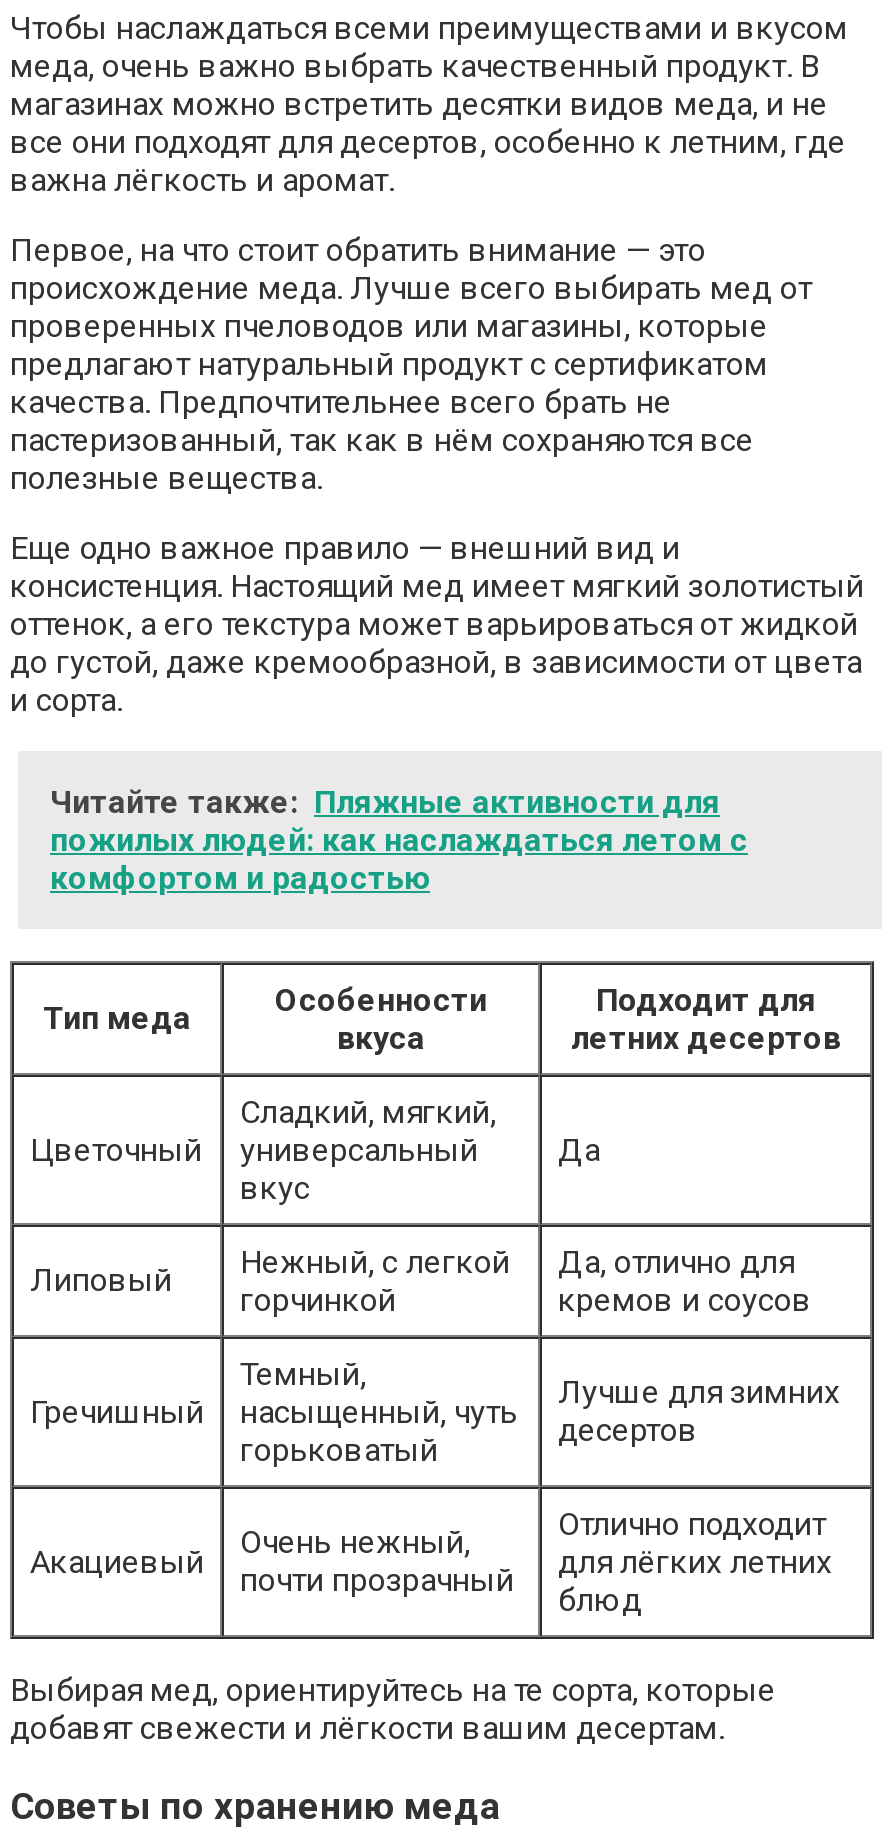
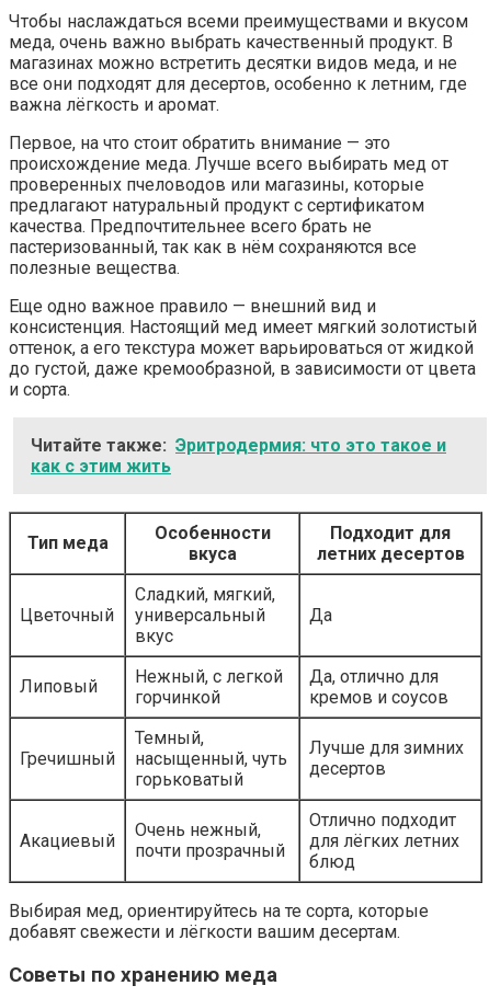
- Читайте также: Пляжные активности для
- пожилых людей: как наслаждаться летом с
- комфортом и радостью
+ Читайте также: Эритродермия: что это такое и
+ как с этим жить
